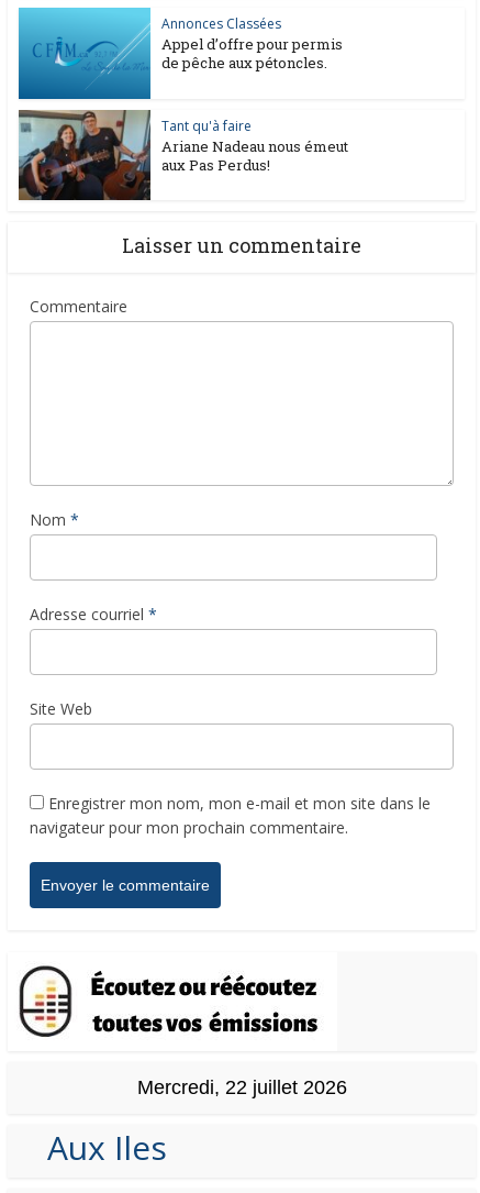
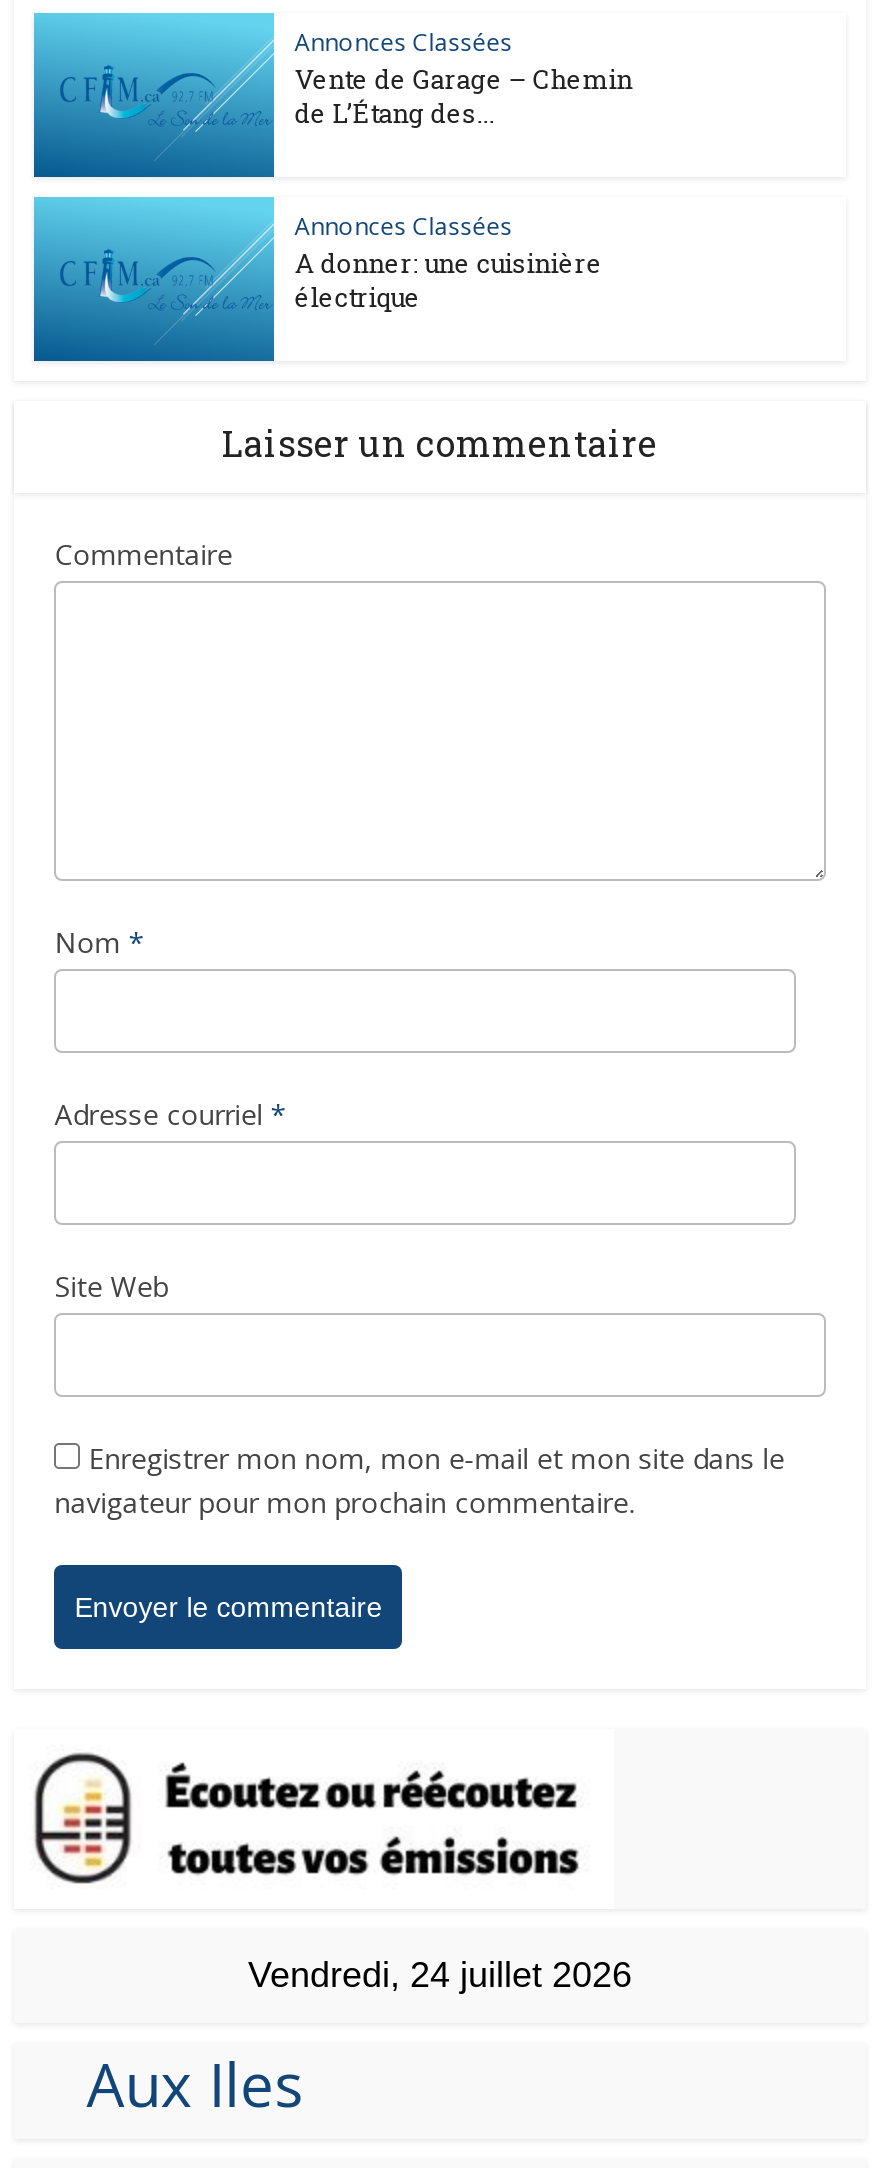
- Appel d’offre pour permis
- de pêche aux pétoncles.
+ Vente de Garage – Chemin
+ de L’Étang des...

- [image]
- Tant qu'à faire
- Ariane Nadeau nous émeut
- aux Pas Perdus!
+ [image]
+ Annonces Classées
+ A donner: une cuisinière
+ électrique

- Mercredi, 22 juillet 2026
+ Vendredi, 24 juillet 2026
